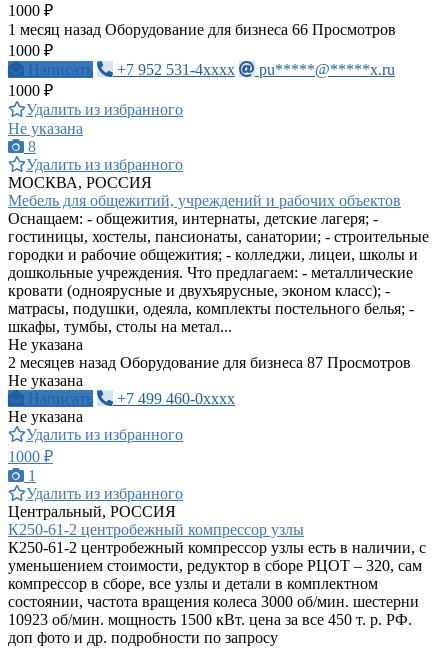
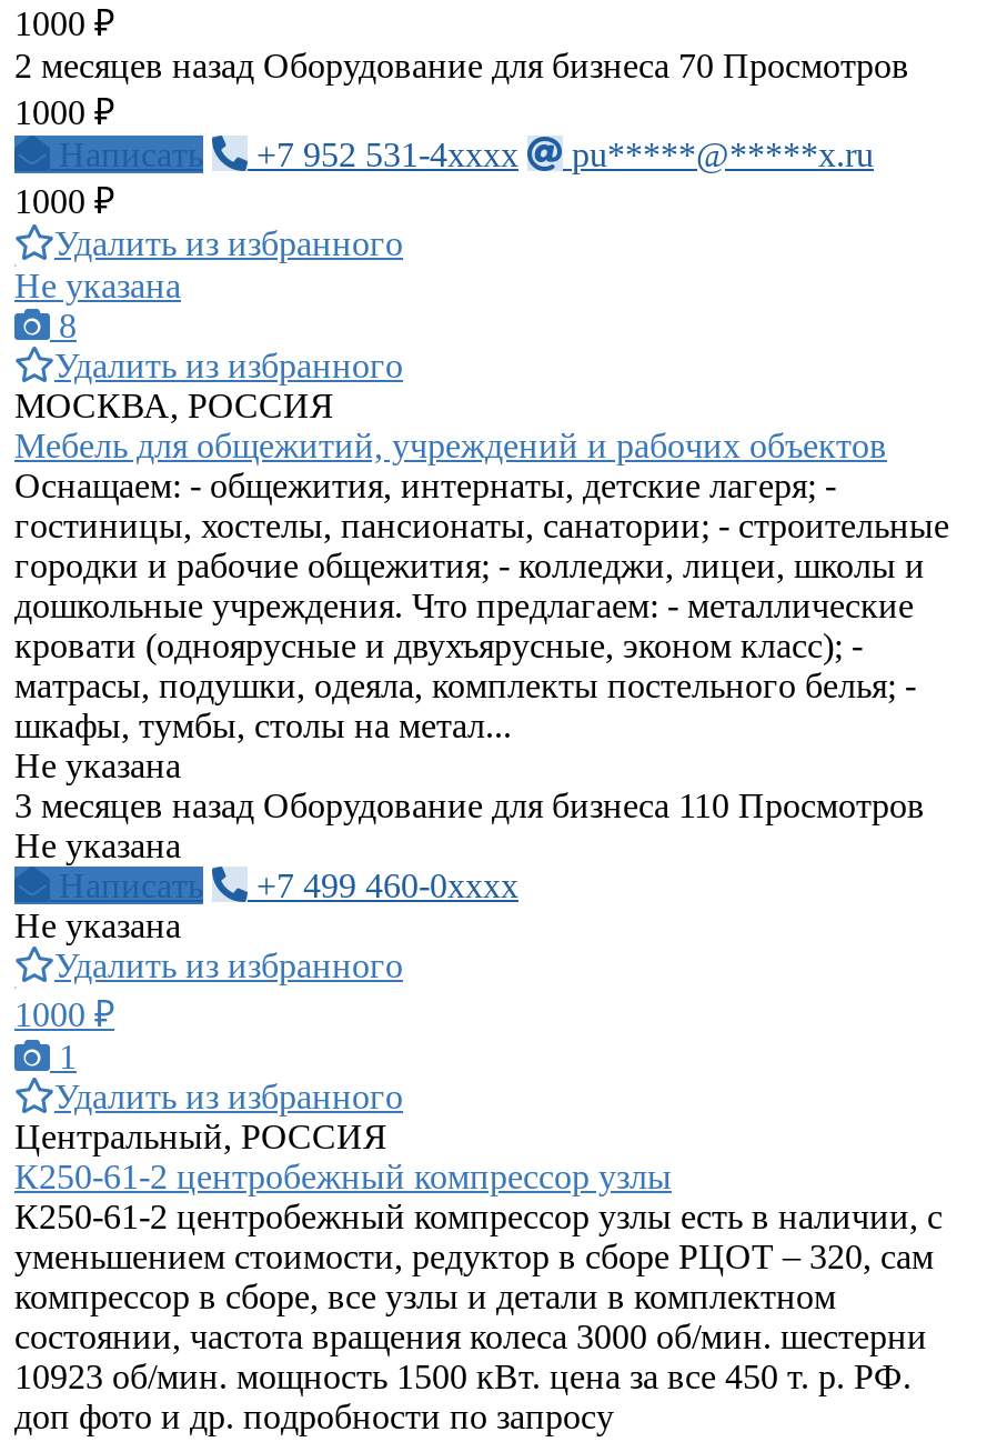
- 1 месяц назад Оборудование для бизнеса 66 Просмотров
+ 2 месяцев назад Оборудование для бизнеса 70 Просмотров

- 2 месяцев назад Оборудование для бизнеса 87 Просмотров
+ 3 месяцев назад Оборудование для бизнеса 110 Просмотров
